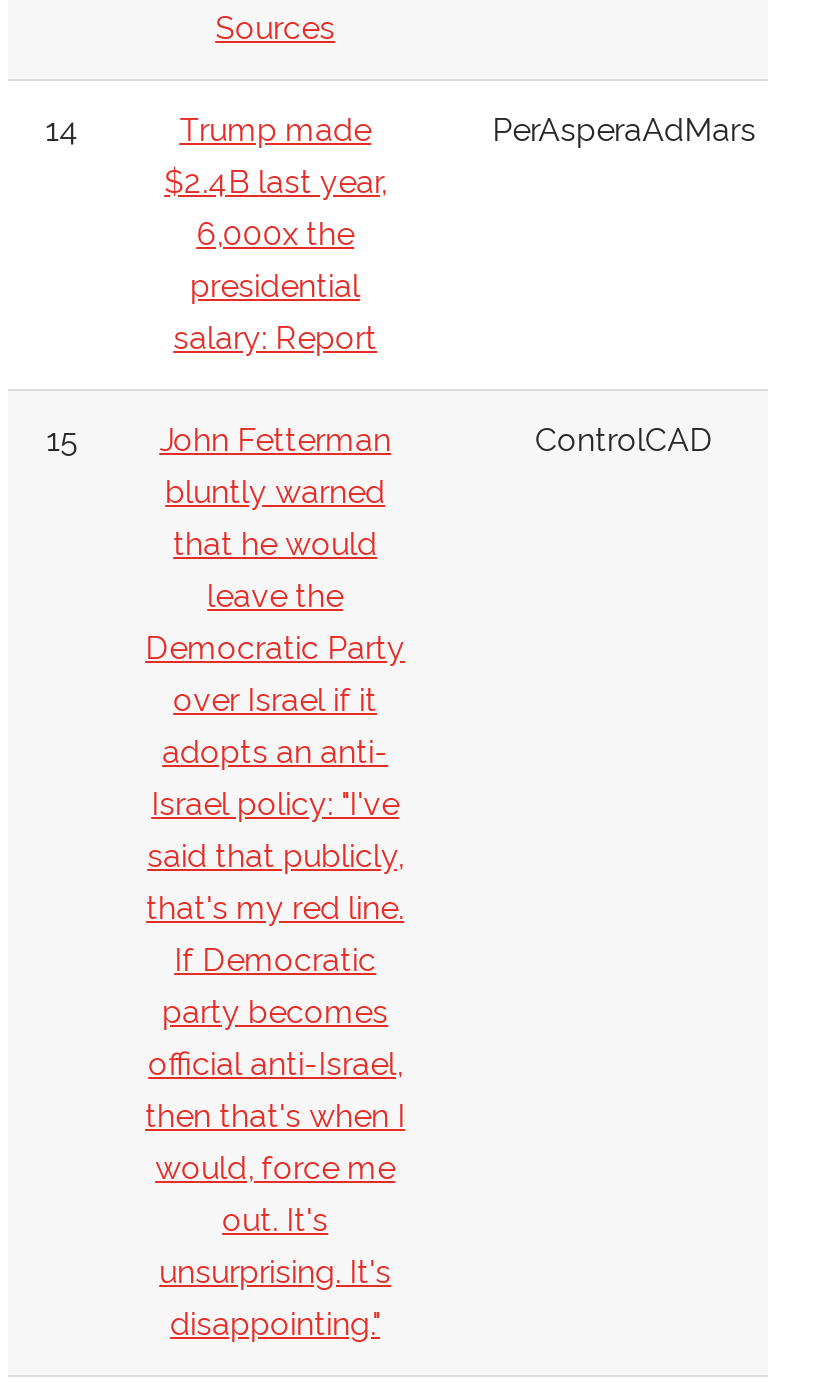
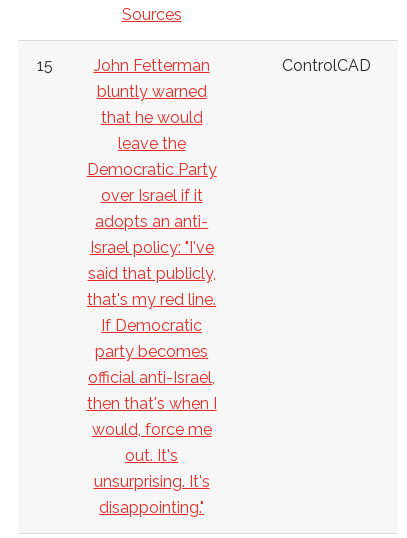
- 14
- Trump made
- $2.4B last year,
- 6,000x the
- presidential
- salary: Report

- PerAsperaAdMars
